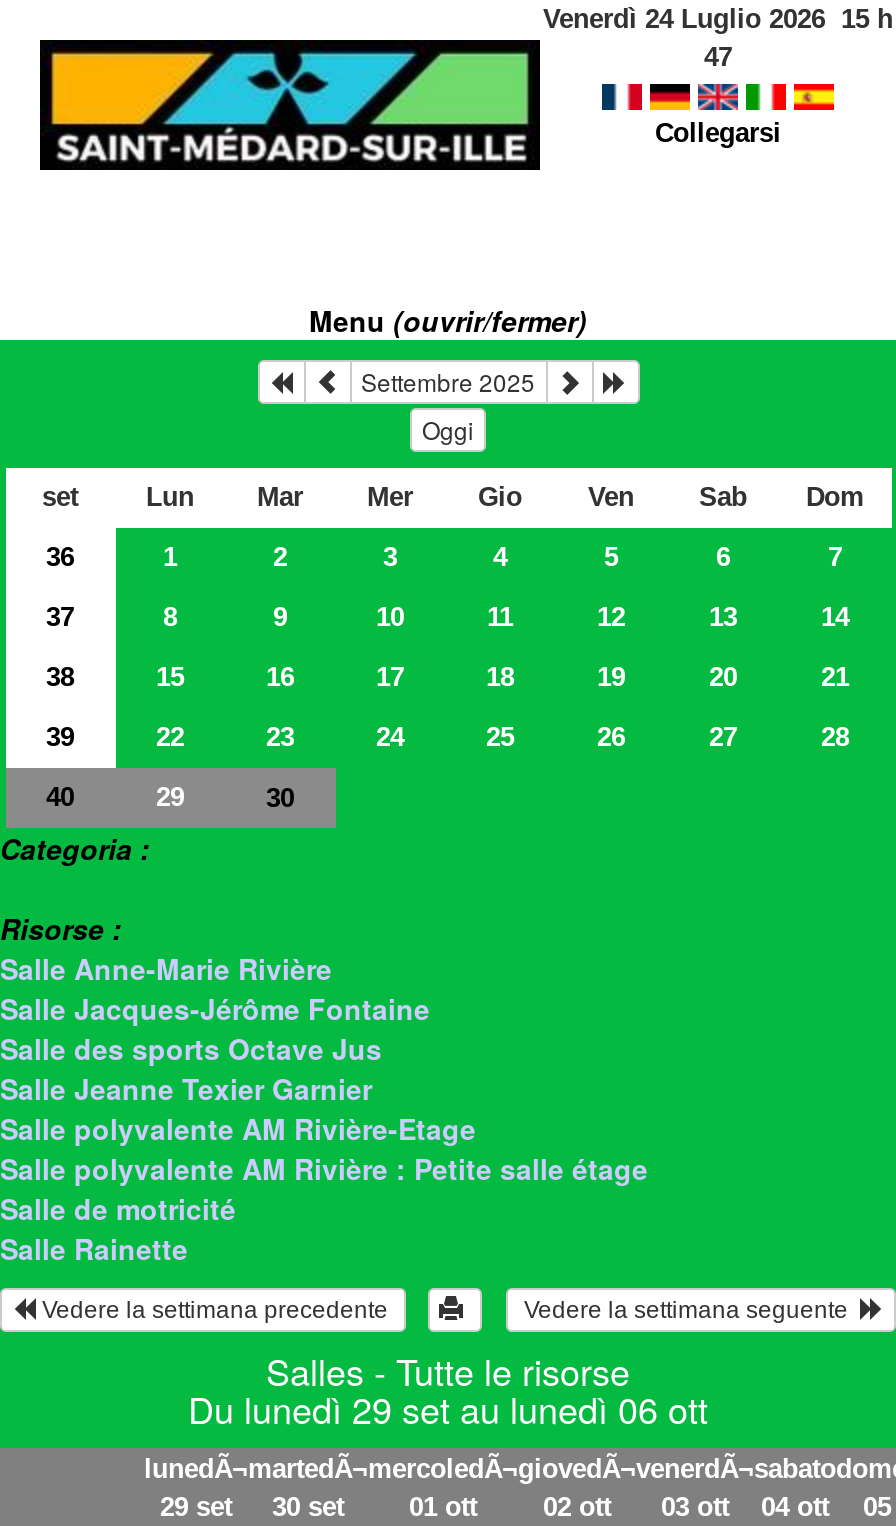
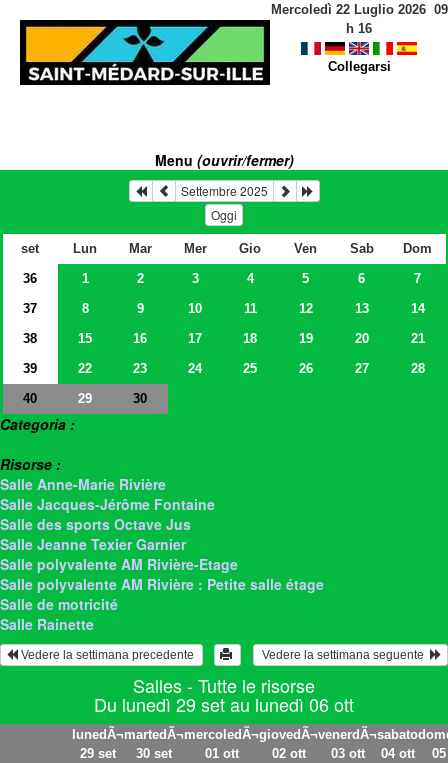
- Venerdì 24 Luglio 2026 15 h
- 47
+ Mercoledì 22 Luglio 2026 09
+ h 16
